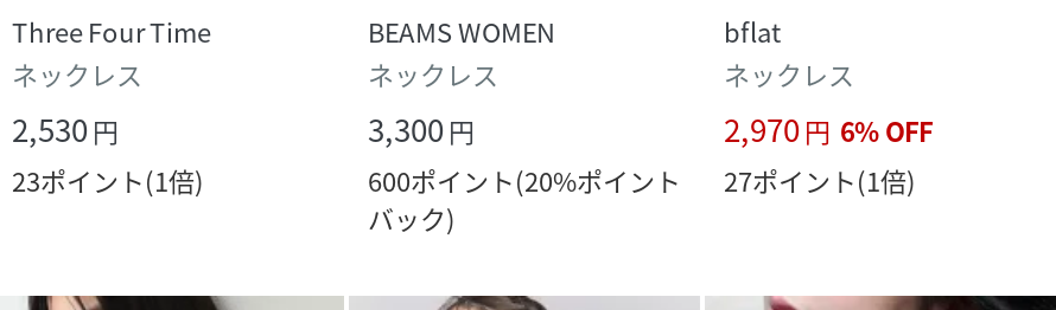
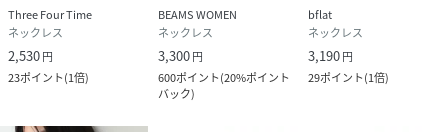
- 2,970 円 6% OFF
- 27ポイント(1倍)
+ 3,190 円
+ 29ポイント(1倍)
